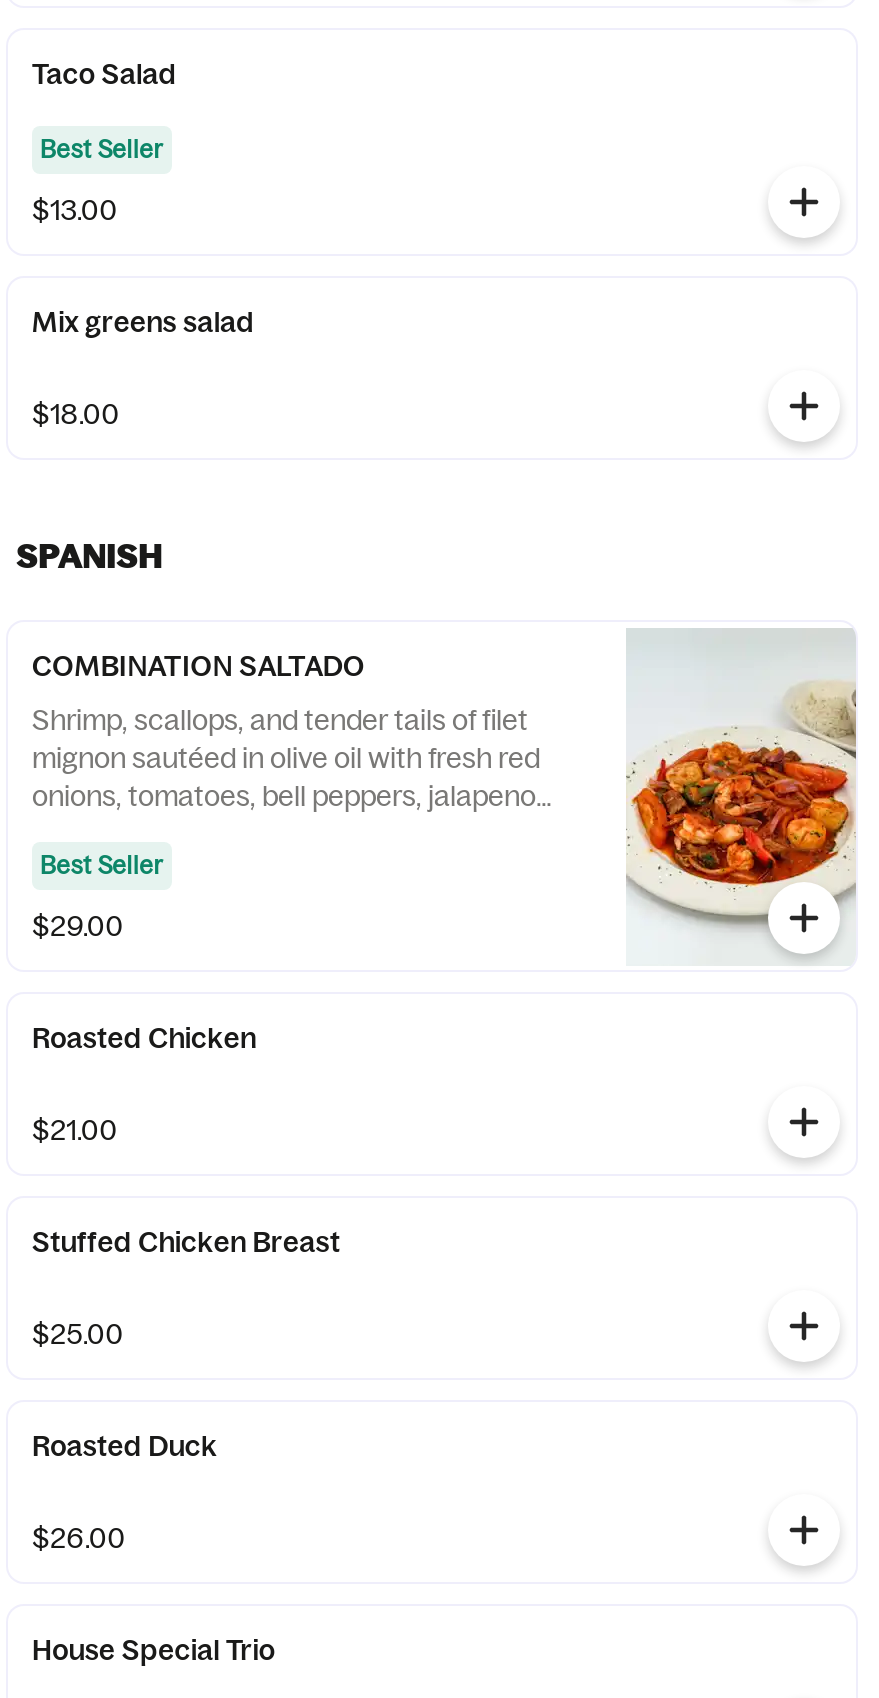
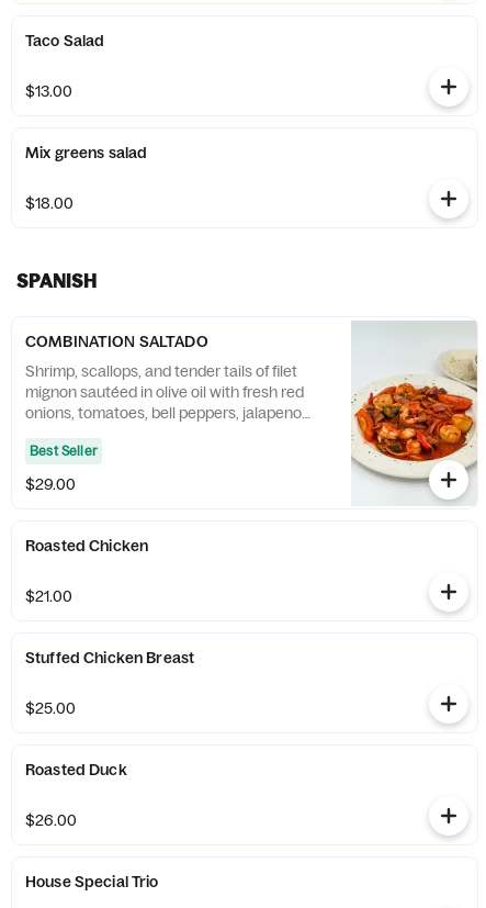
- Best Seller
